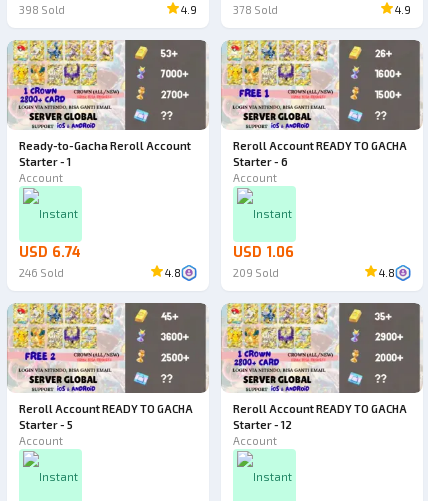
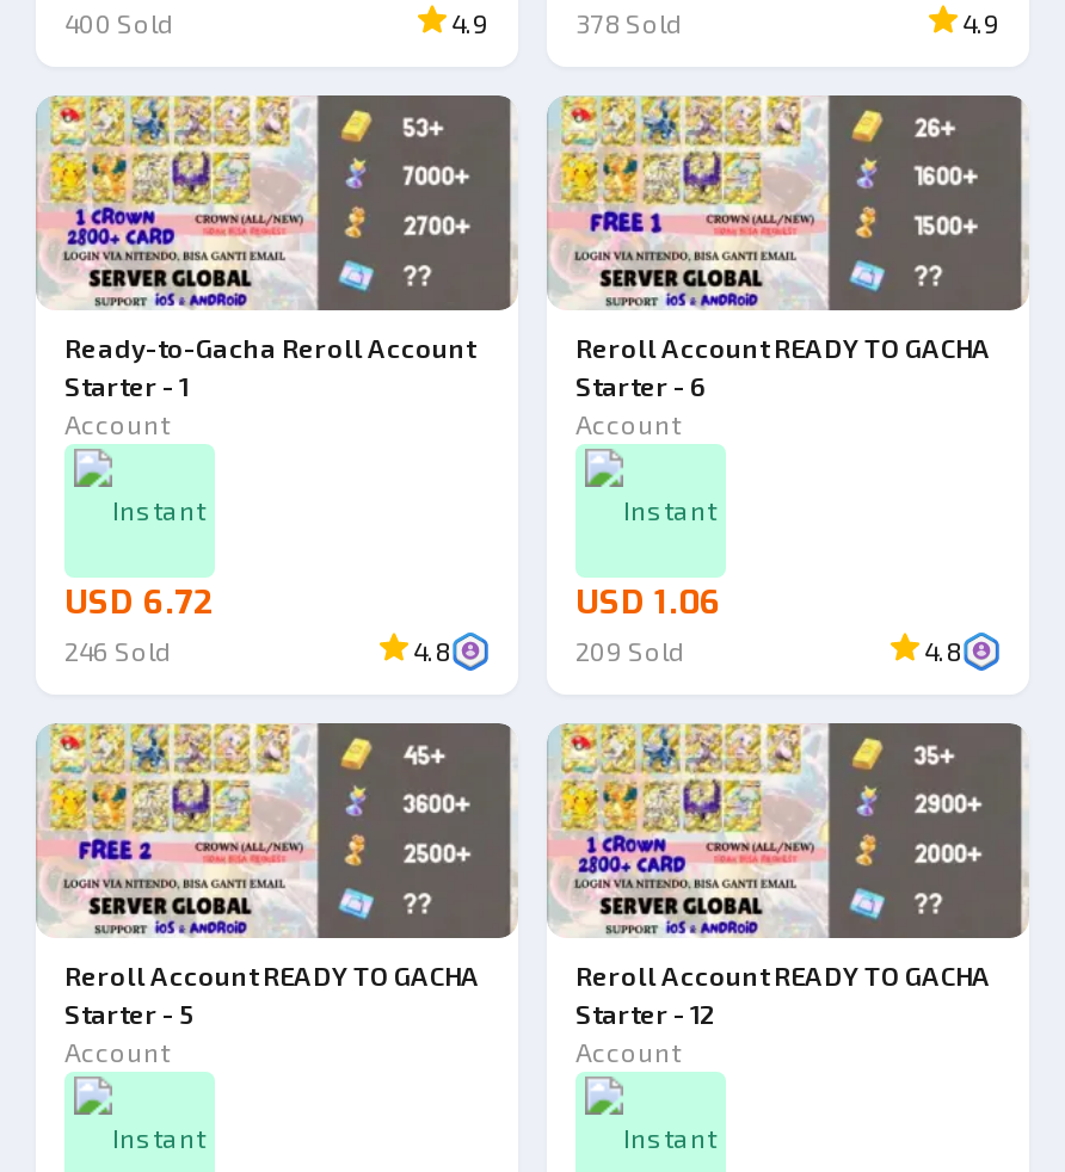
- 398 Sold
+ 400 Sold

- USD 6.74
+ USD 6.72
